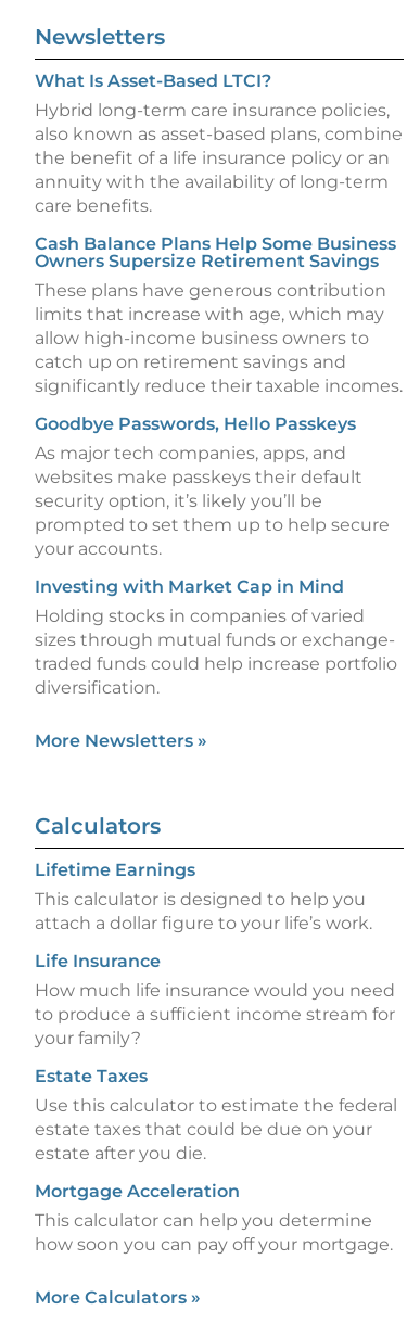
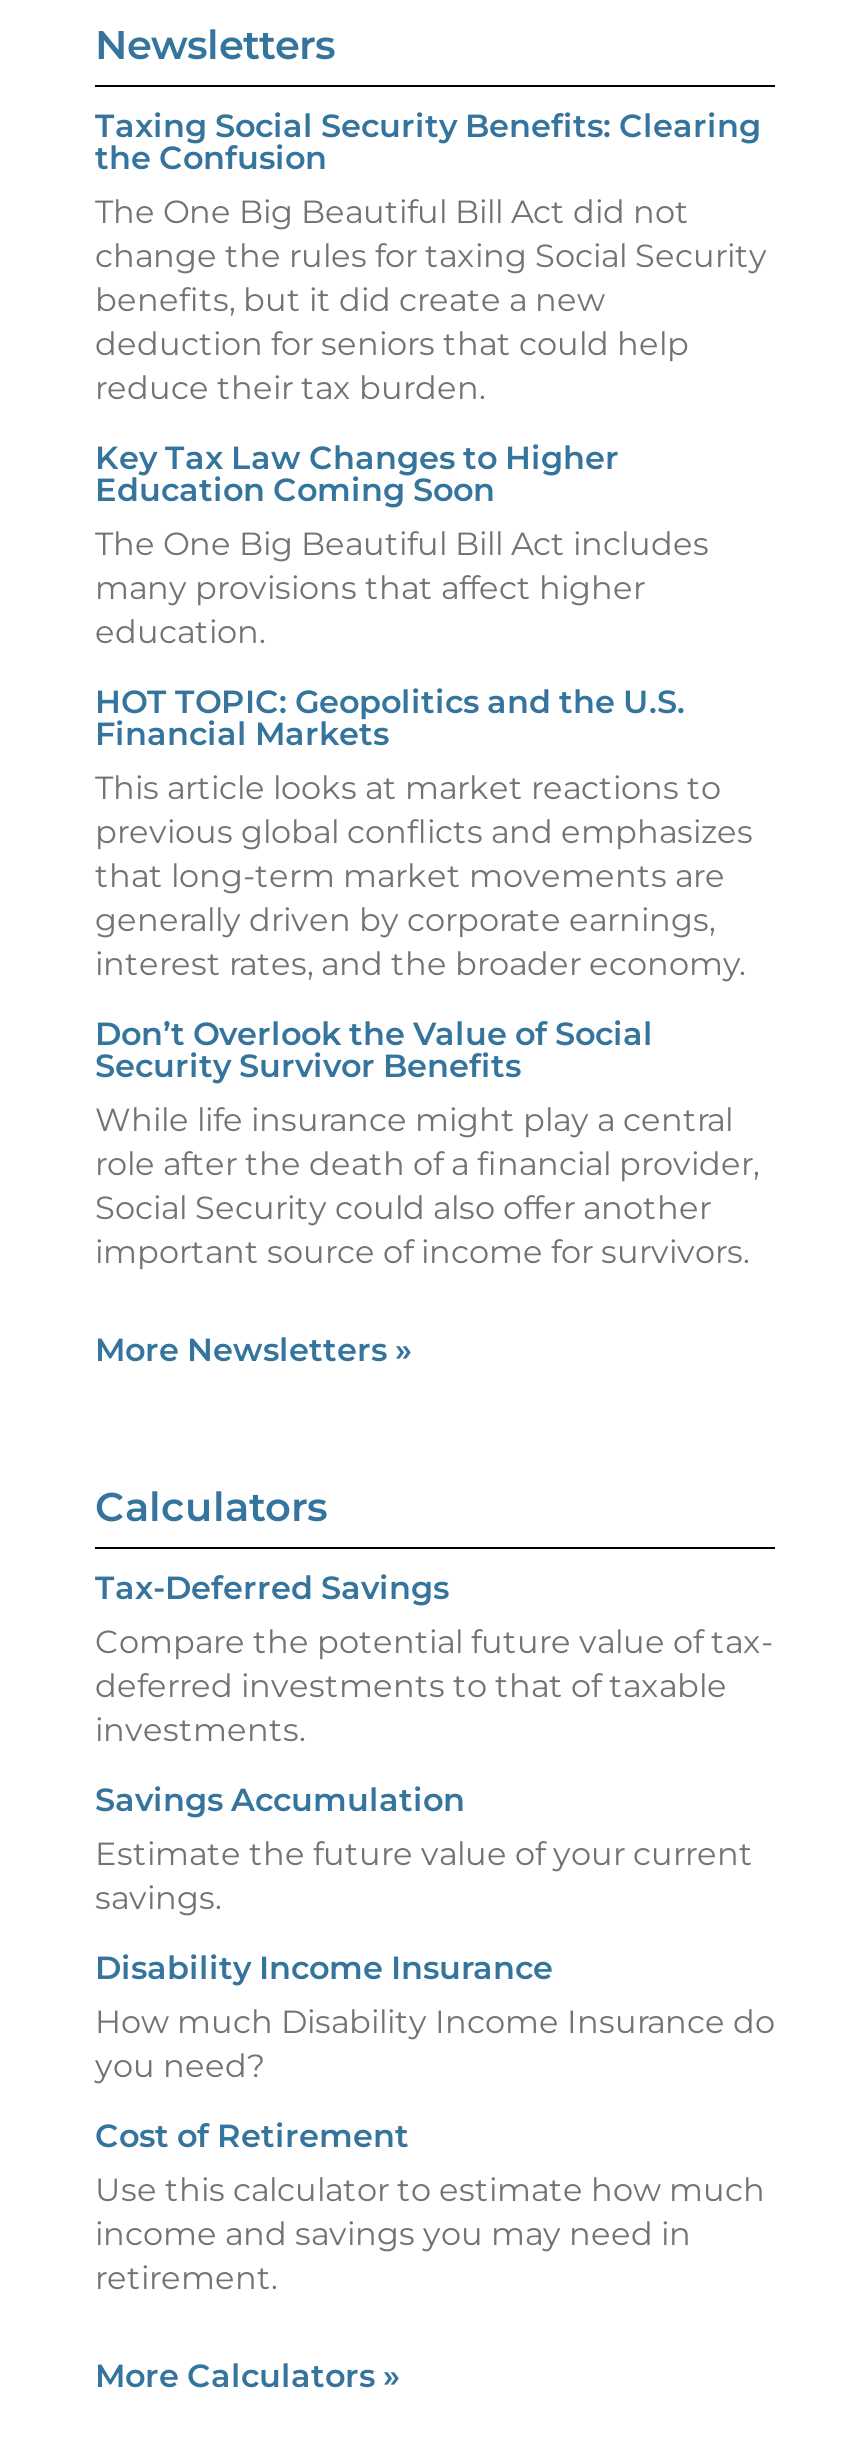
- What Is Asset-Based LTCI?
- Hybrid long-term care insurance policies,
- also known as asset-based plans, combine
- the benefit of a life insurance policy or an
- annuity with the availability of long-term
- care benefits.
+ Taxing Social Security Benefits: Clearing
+ the Confusion
+ The One Big Beautiful Bill Act did not
+ change the rules for taxing Social Security
+ benefits, but it did create a new
+ deduction for seniors that could help
+ reduce their tax burden.

- Cash Balance Plans Help Some Business
- Owners Supersize Retirement Savings
- These plans have generous contribution
- limits that increase with age, which may
- allow high-income business owners to
- catch up on retirement savings and
- significantly reduce their taxable incomes.
+ Key Tax Law Changes to Higher
+ Education Coming Soon
+ The One Big Beautiful Bill Act includes
+ many provisions that affect higher
+ education.

- Goodbye Passwords, Hello Passkeys
- As major tech companies, apps, and
- websites make passkeys their default
- security option, it’s likely you’ll be
- prompted to set them up to help secure
- your accounts.
+ HOT TOPIC: Geopolitics and the U.S.
+ Financial Markets
+ This article looks at market reactions to
+ previous global conflicts and emphasizes
+ that long-term market movements are
+ generally driven by corporate earnings,
+ interest rates, and the broader economy.

- Investing with Market Cap in Mind
- Holding stocks in companies of varied
- sizes through mutual funds or exchange-
- traded funds could help increase portfolio
- diversification.
+ Don’t Overlook the Value of Social
+ Security Survivor Benefits
+ While life insurance might play a central
+ role after the death of a financial provider,
+ Social Security could also offer another
+ important source of income for survivors.

- Lifetime Earnings
- This calculator is designed to help you
- attach a dollar figure to your life’s work.
+ Tax-Deferred Savings
+ Compare the potential future value of tax-
+ deferred investments to that of taxable
+ investments.

- Life Insurance
- How much life insurance would you need
- to produce a sufficient income stream for
- your family?
+ Savings Accumulation
+ Estimate the future value of your current
+ savings.

- Estate Taxes
- Use this calculator to estimate the federal
- estate taxes that could be due on your
- estate after you die.
+ Disability Income Insurance
+ How much Disability Income Insurance do
+ you need?

- Mortgage Acceleration
- This calculator can help you determine
- how soon you can pay off your mortgage.
+ Cost of Retirement
+ Use this calculator to estimate how much
+ income and savings you may need in
+ retirement.
